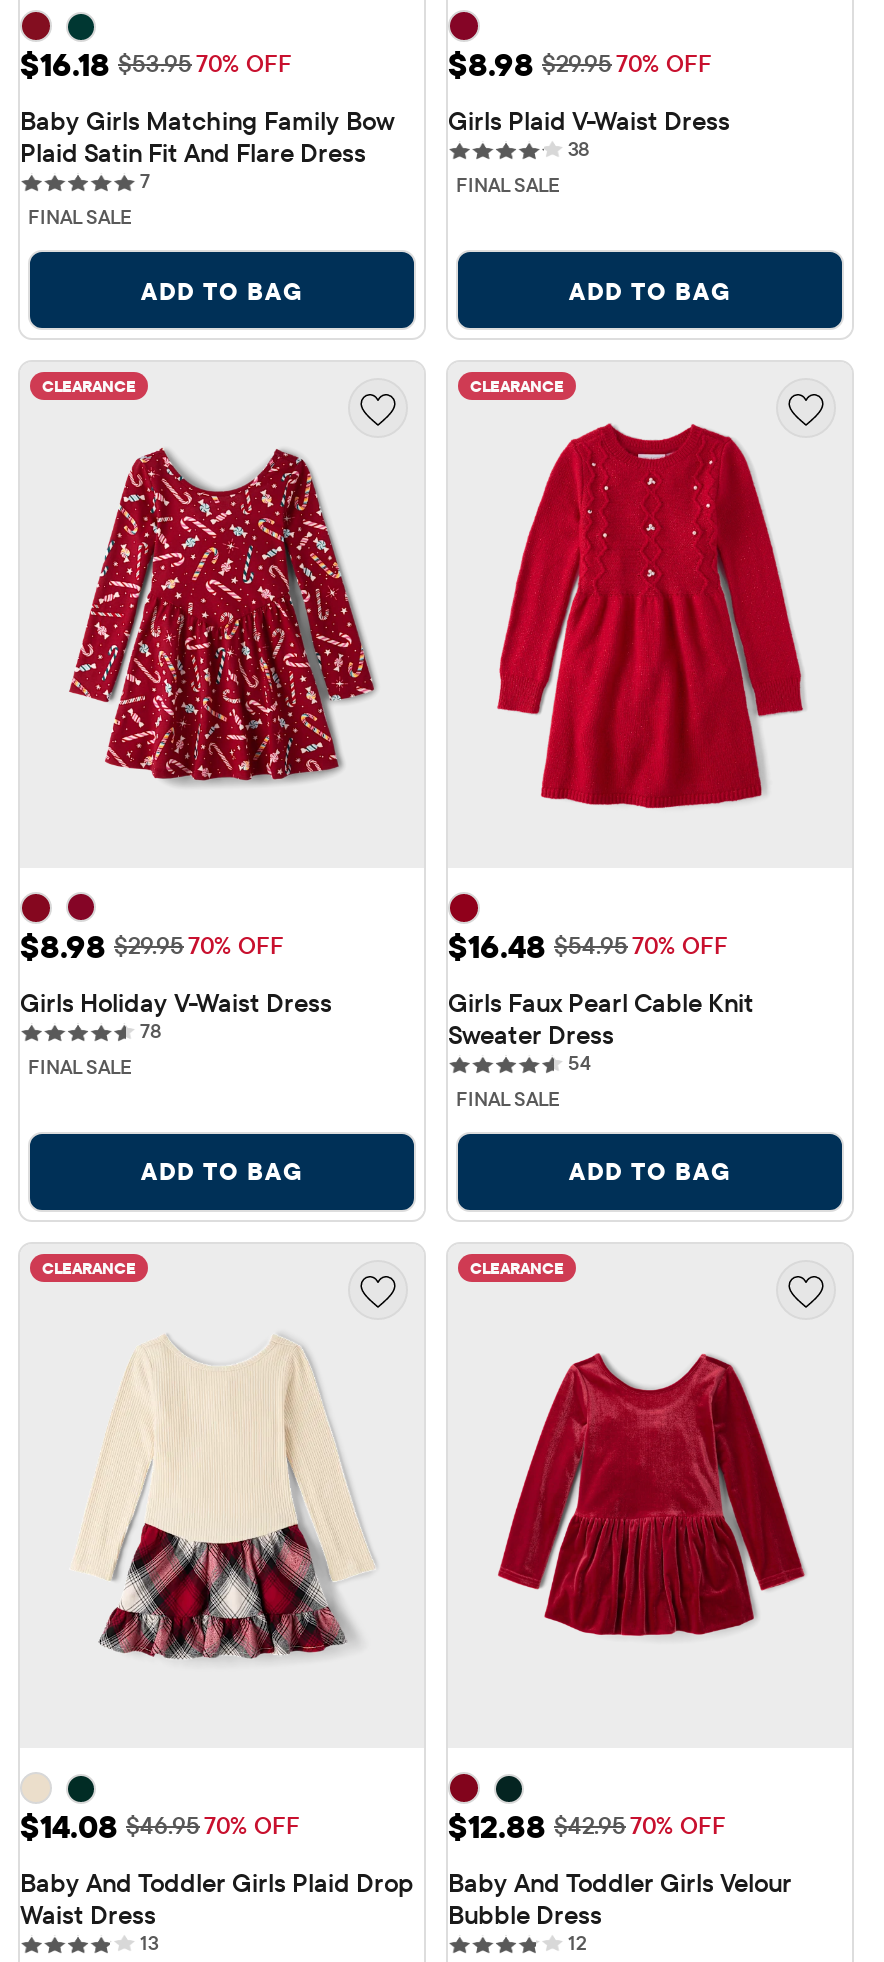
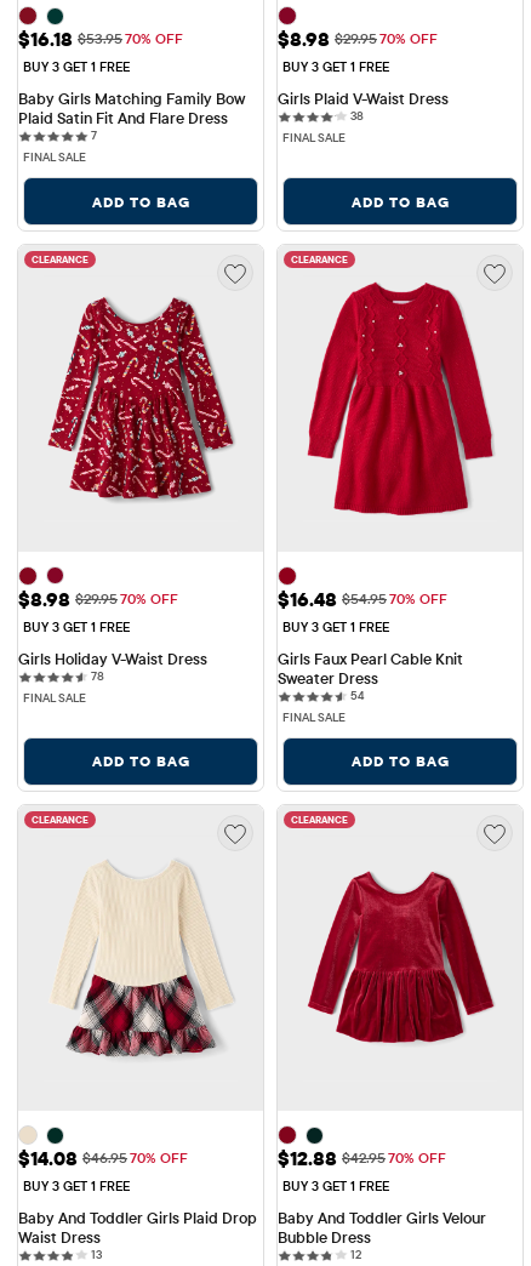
+ BUY 3 GET 1 FREE

+ BUY 3 GET 1 FREE

+ BUY 3 GET 1 FREE

+ BUY 3 GET 1 FREE

+ BUY 3 GET 1 FREE

+ BUY 3 GET 1 FREE
